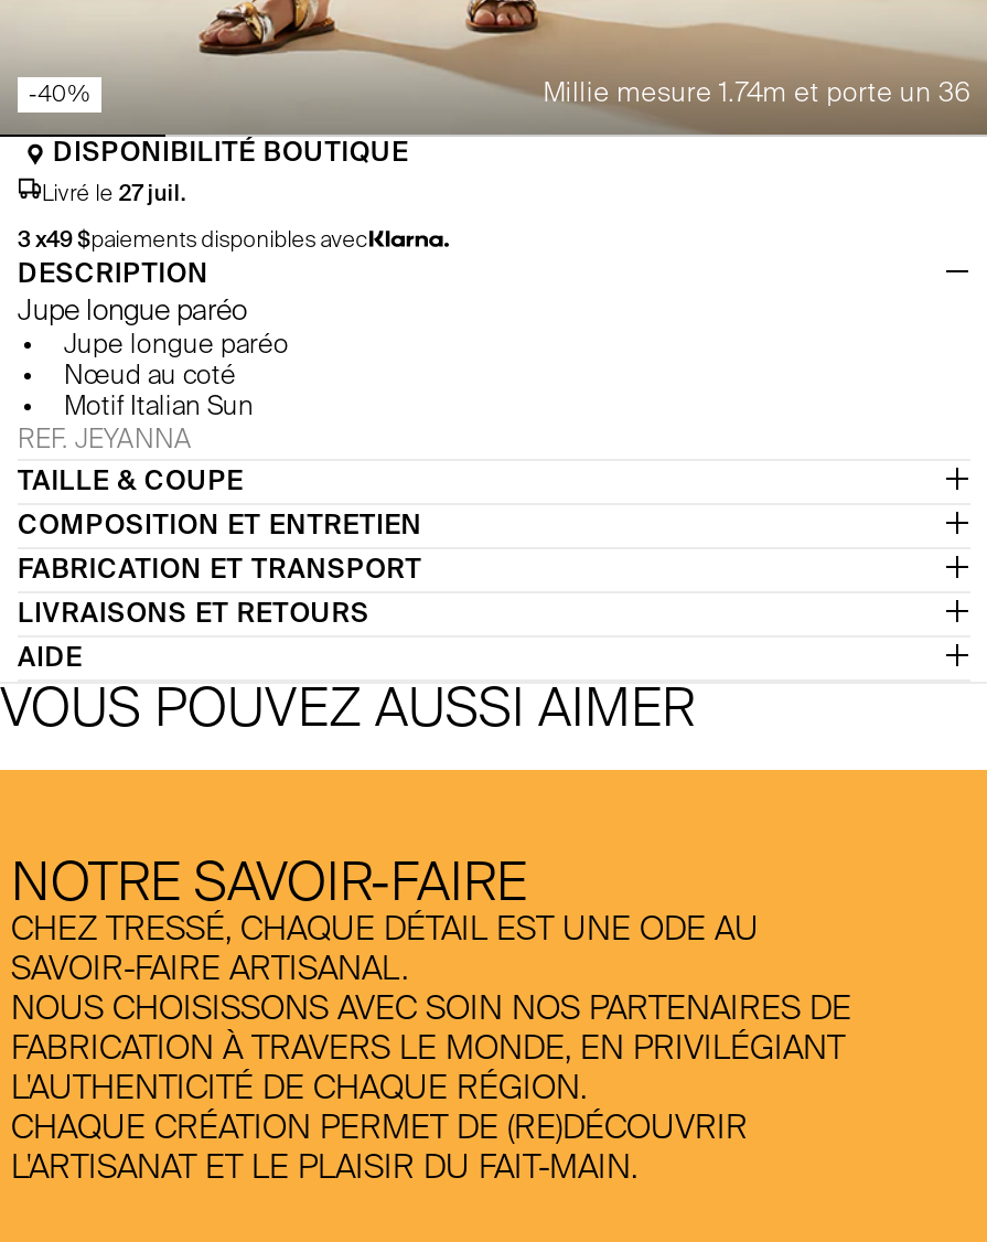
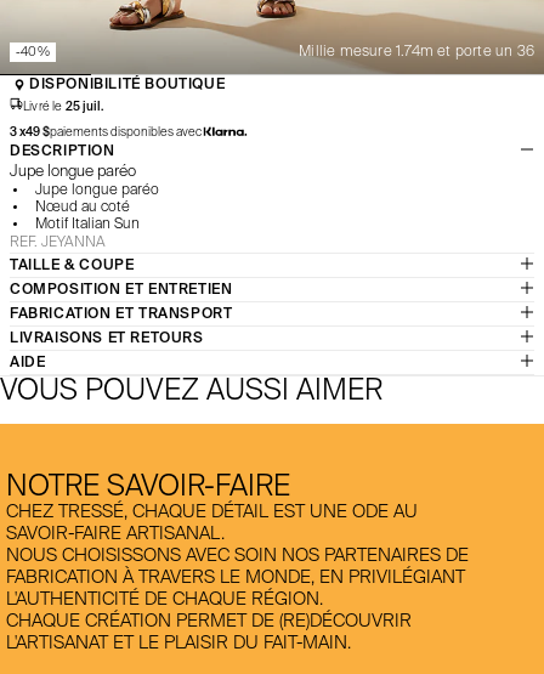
- Livré le 27 juil.
+ Livré le 25 juil.
